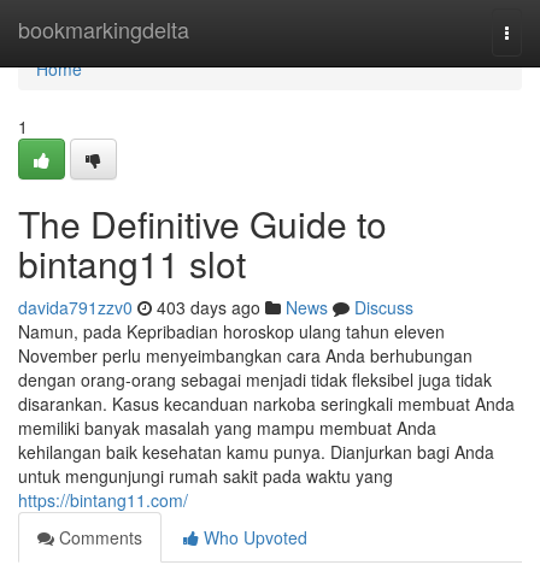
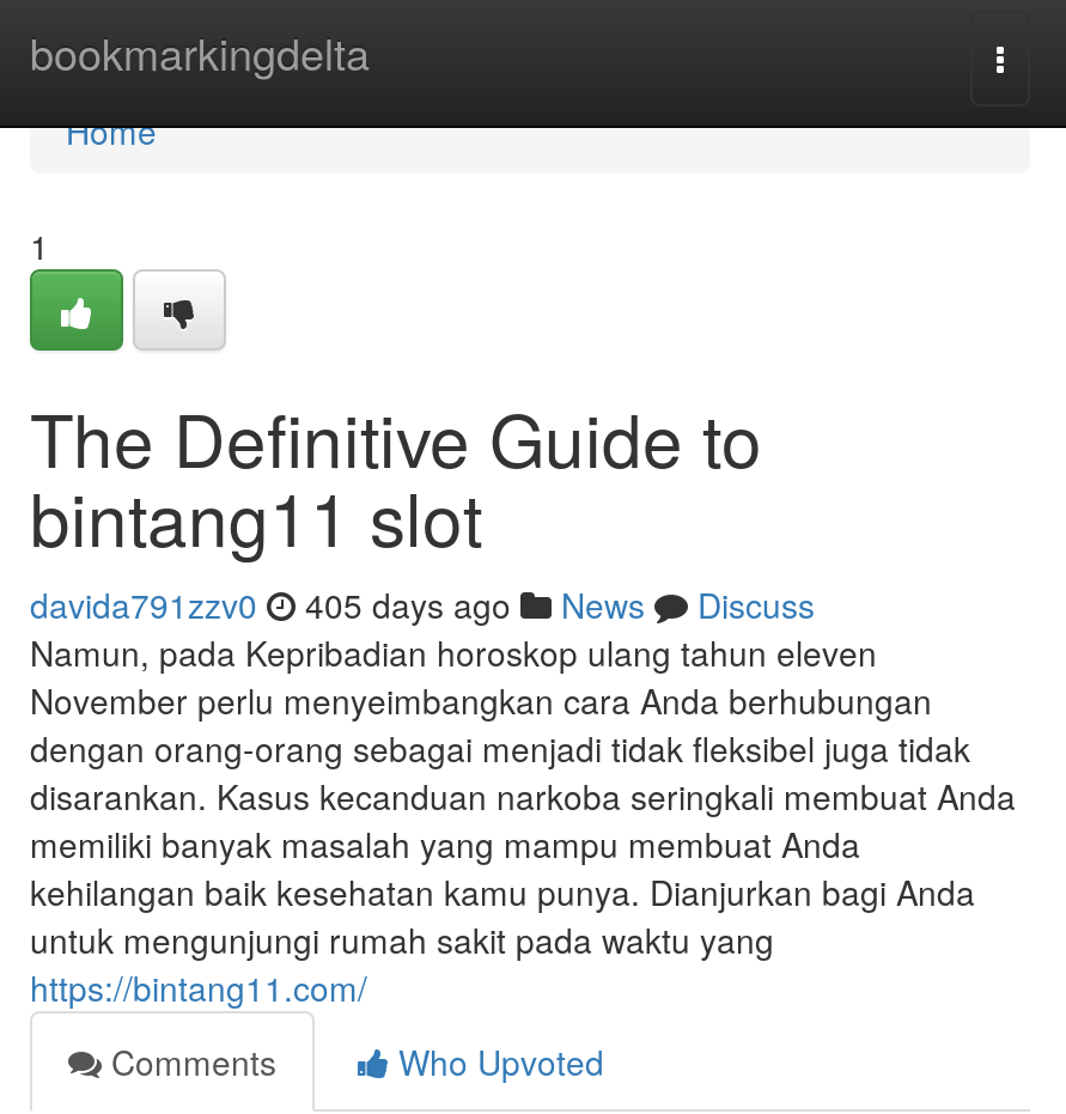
- davida791zzv0 403 days ago News Discuss
+ davida791zzv0 405 days ago News Discuss
